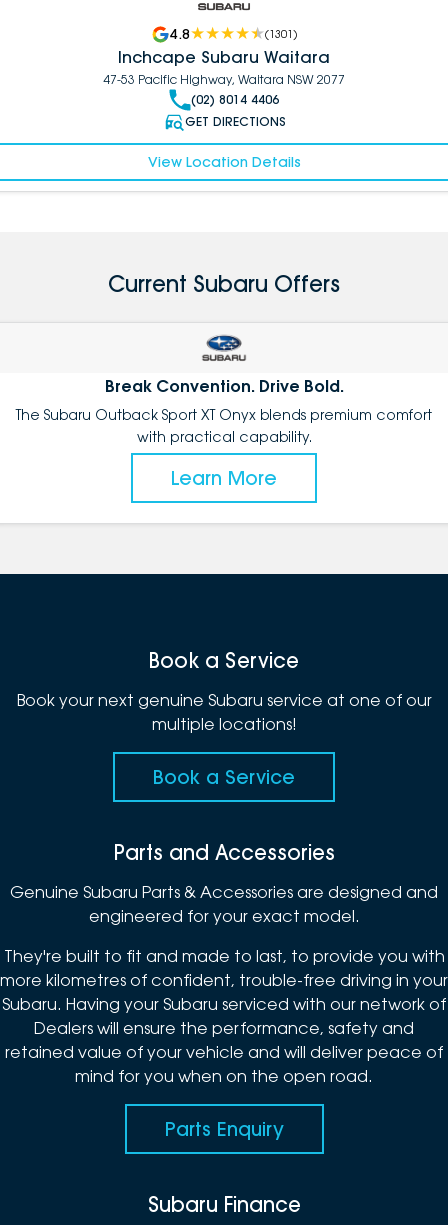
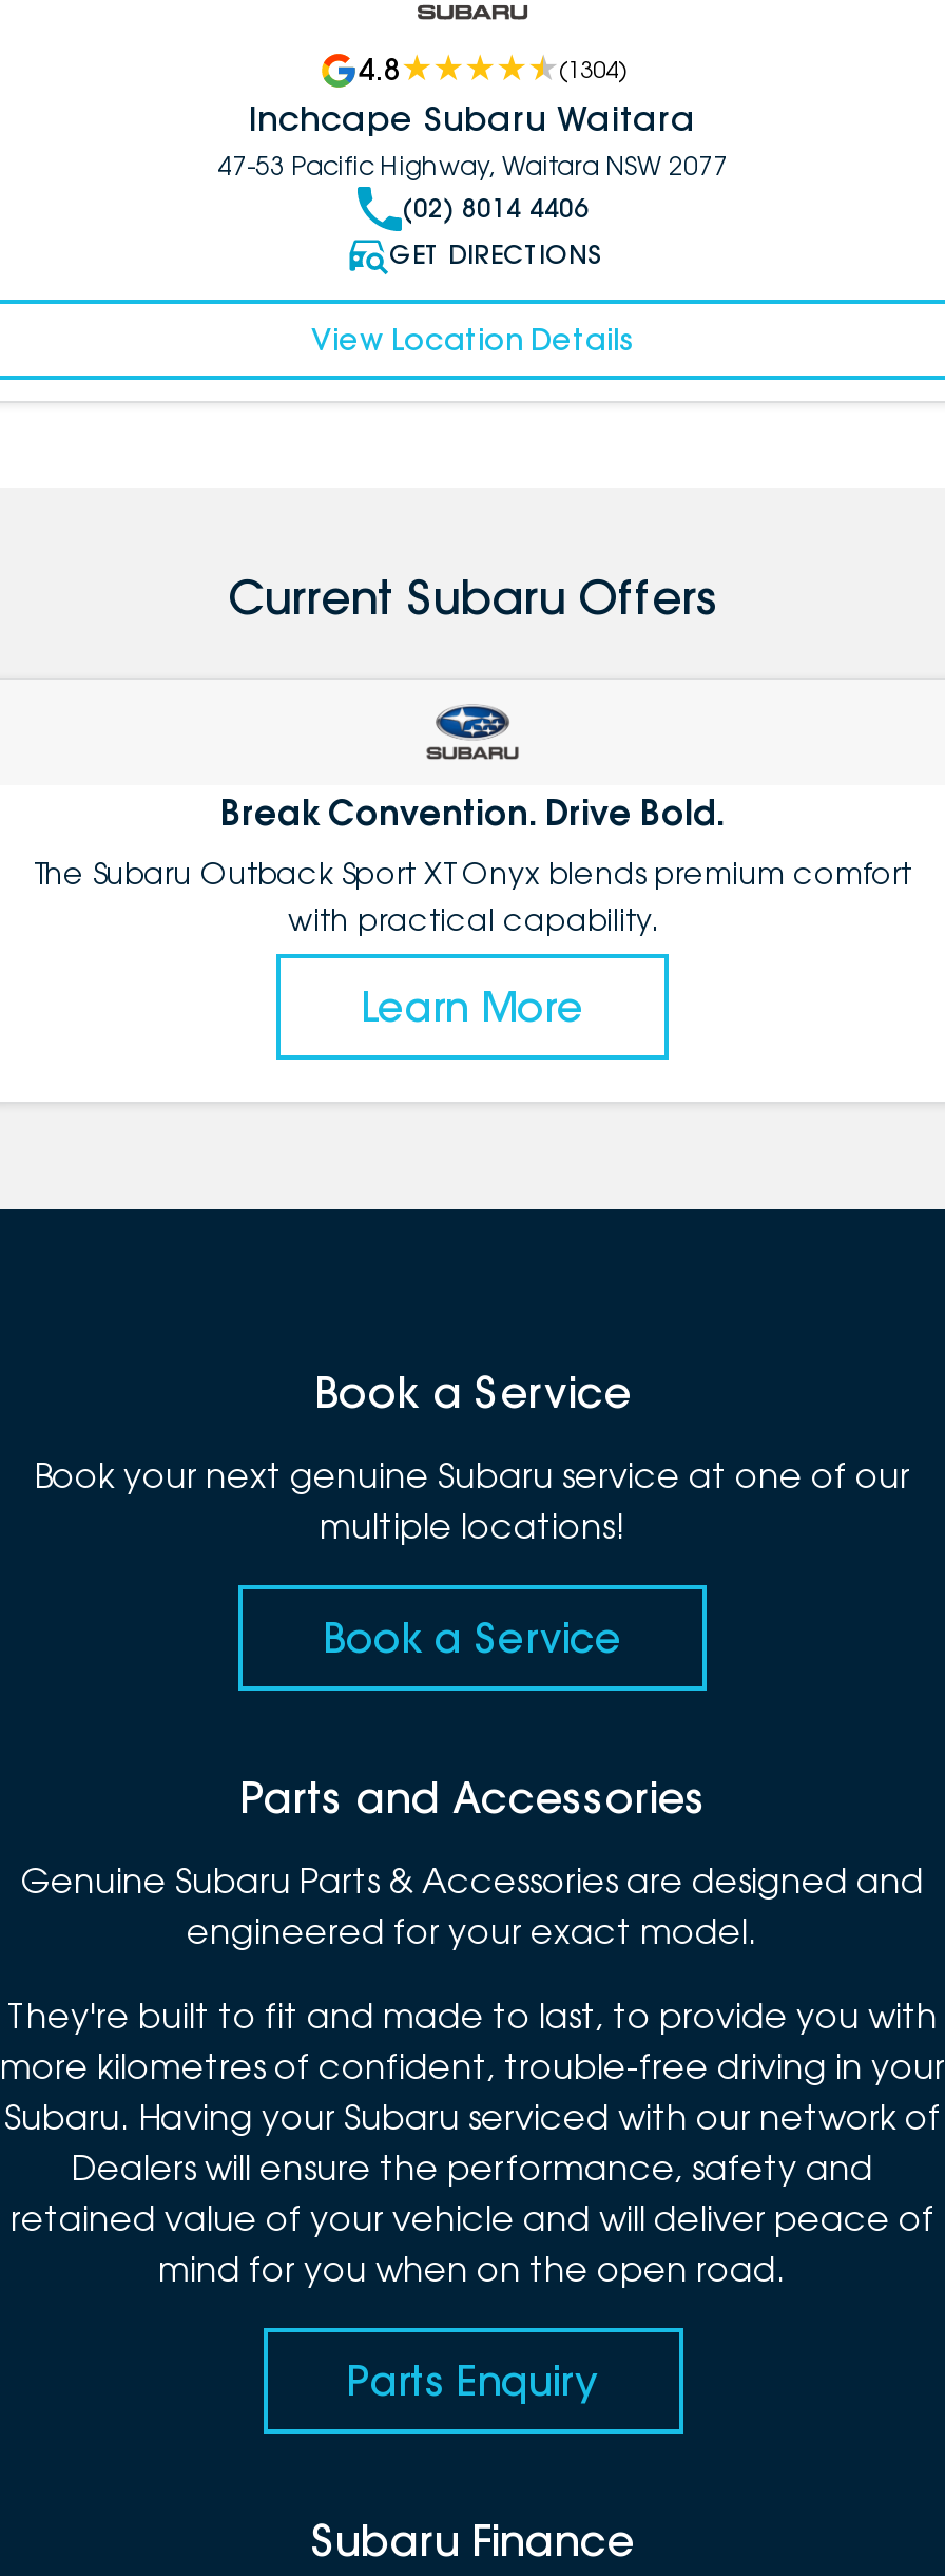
- (1301)
+ (1304)
